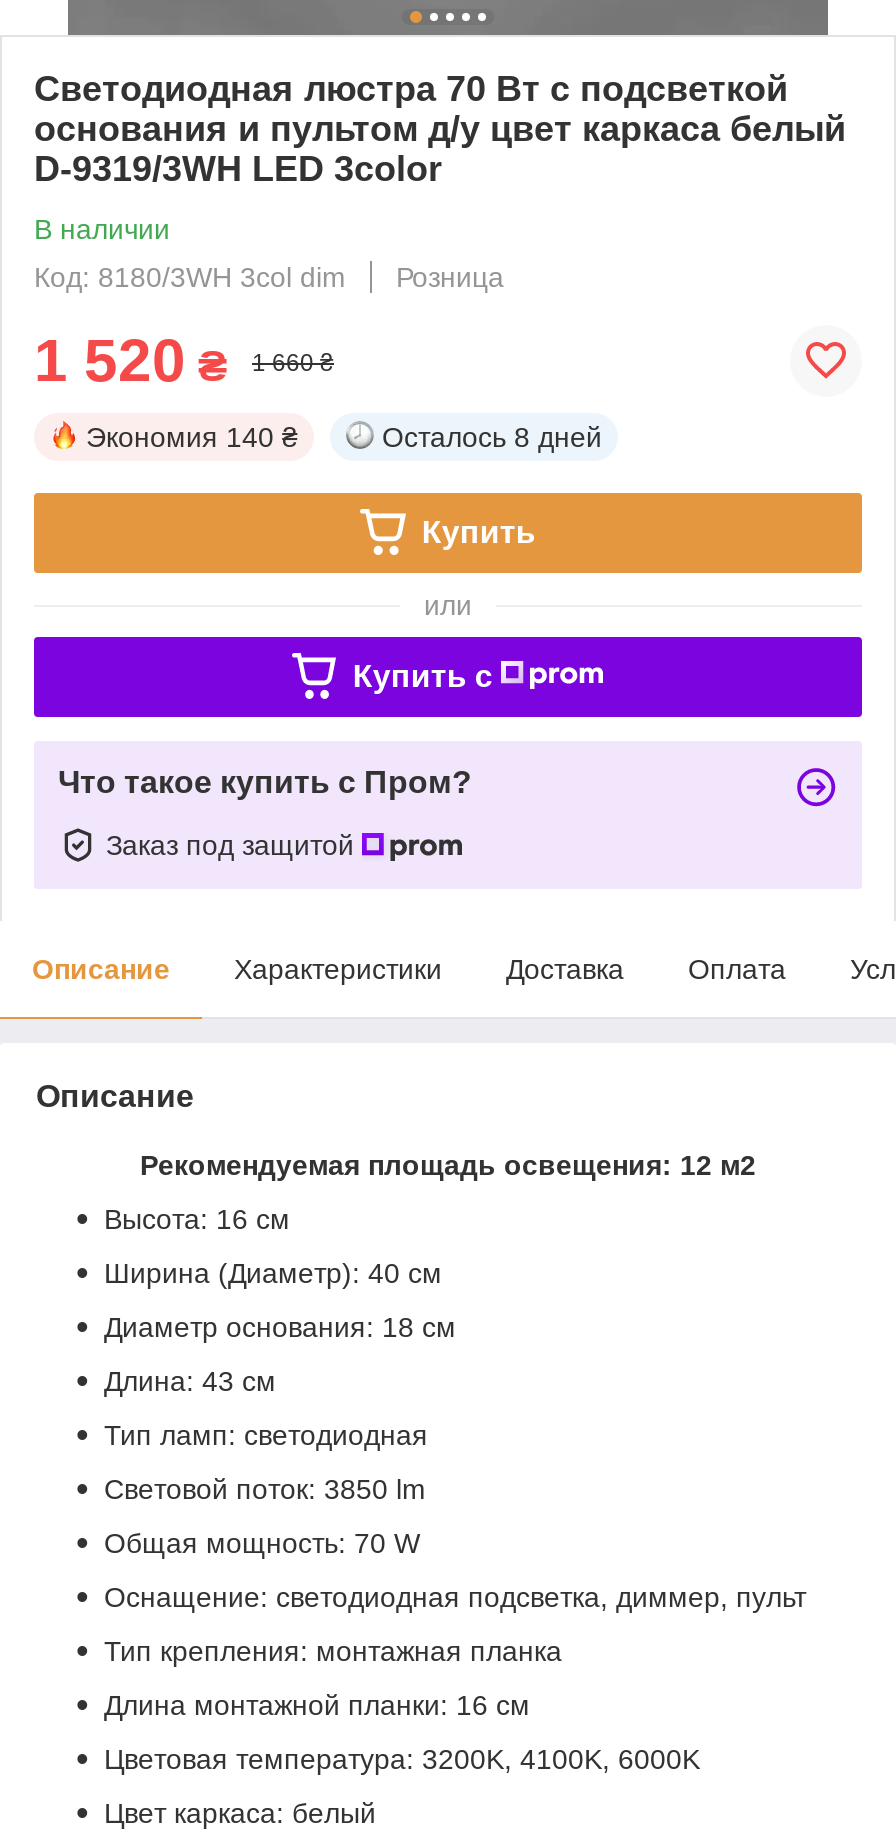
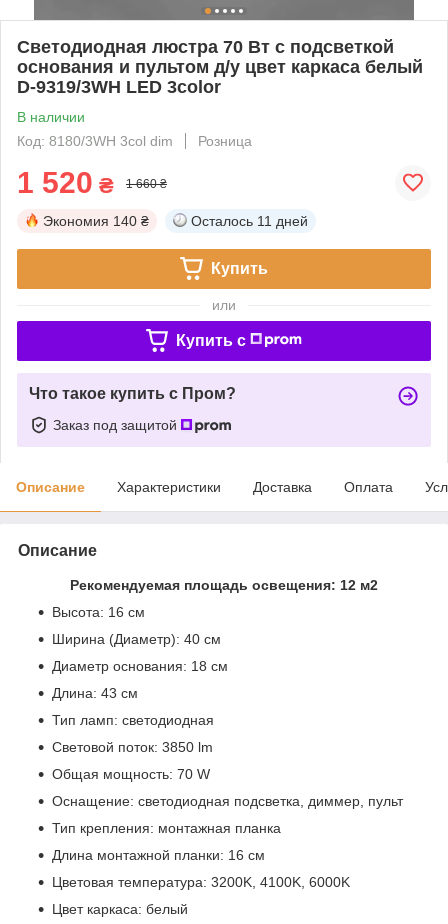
- Осталось 8 дней
+ Осталось 11 дней
